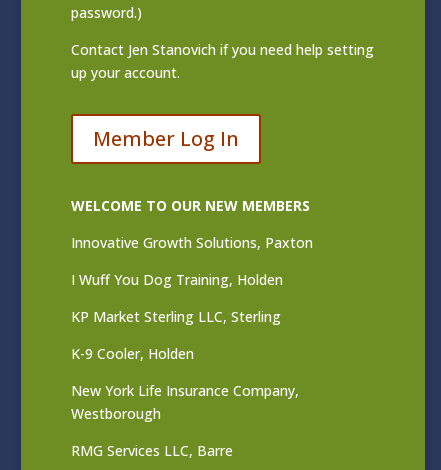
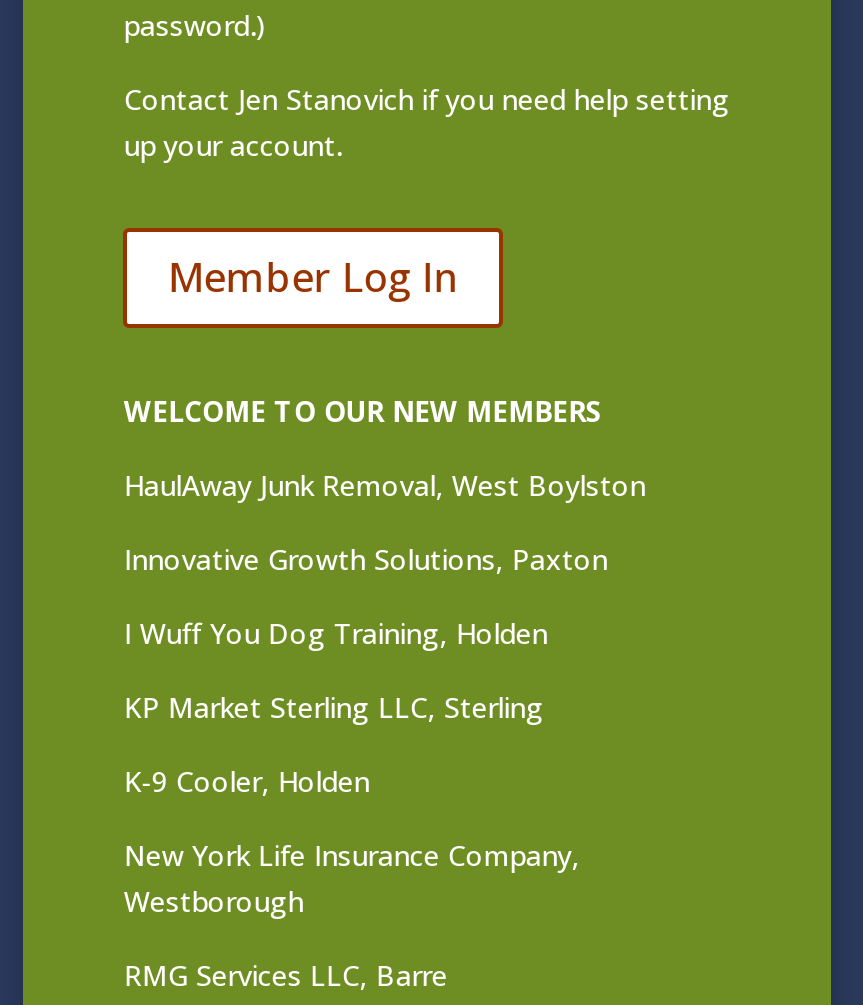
+ HaulAway Junk Removal, West Boylston
